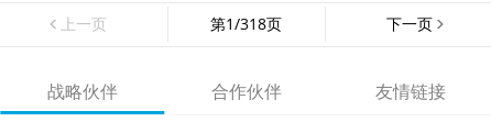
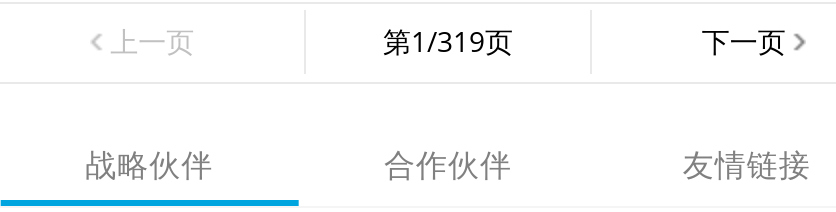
- 第1/318页
+ 第1/319页
